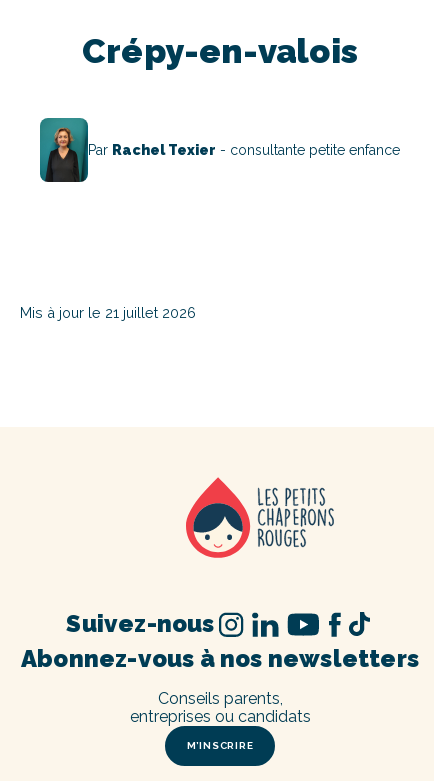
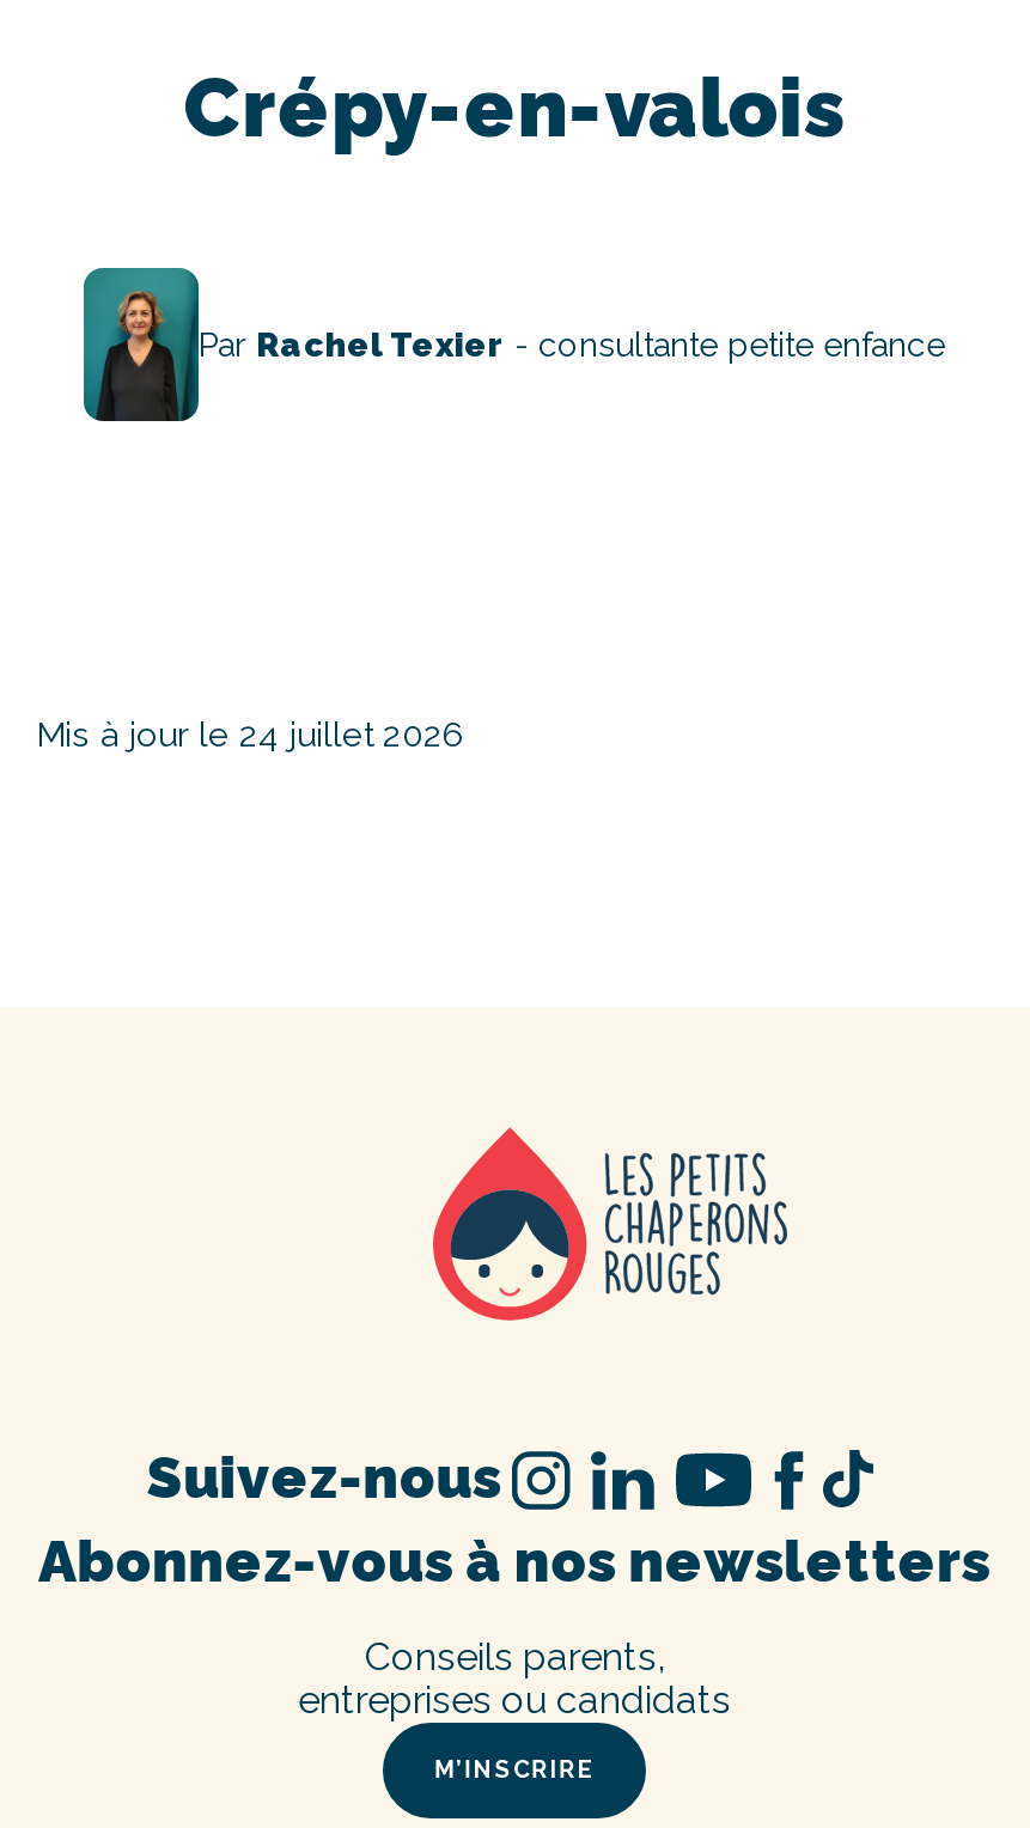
- Mis à jour le 21 juillet 2026
+ Mis à jour le 24 juillet 2026
